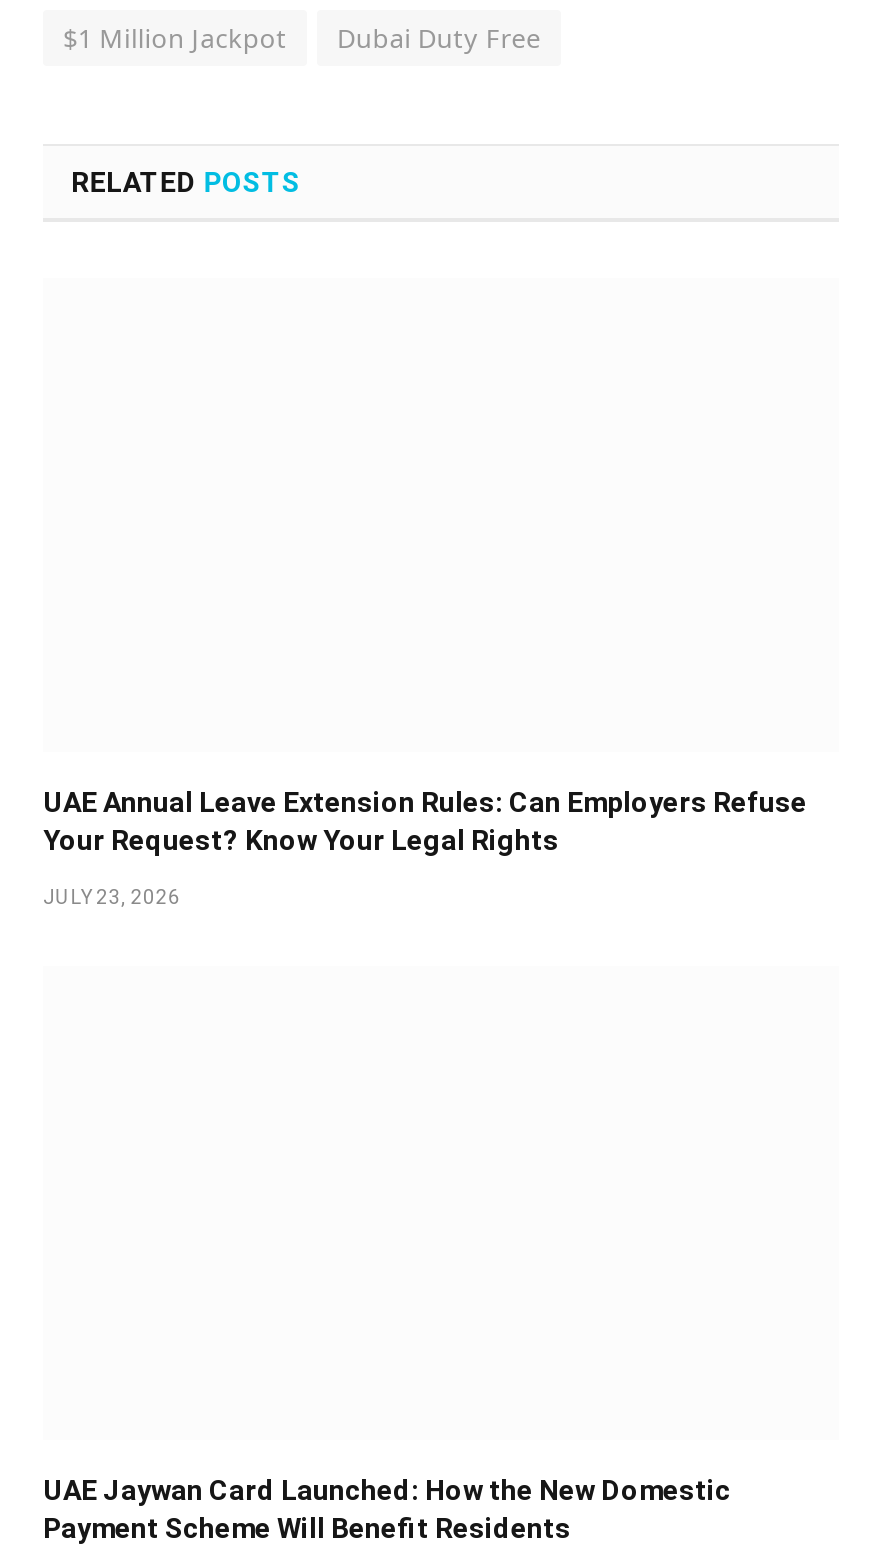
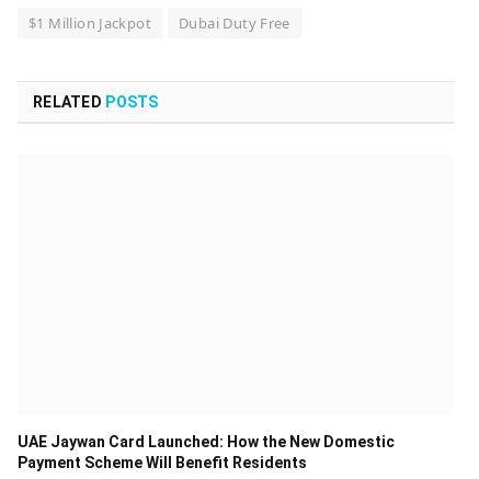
- UAE Annual Leave Extension Rules: Can Employers Refuse
- Your Request? Know Your Legal Rights
- JULY 23, 2026
